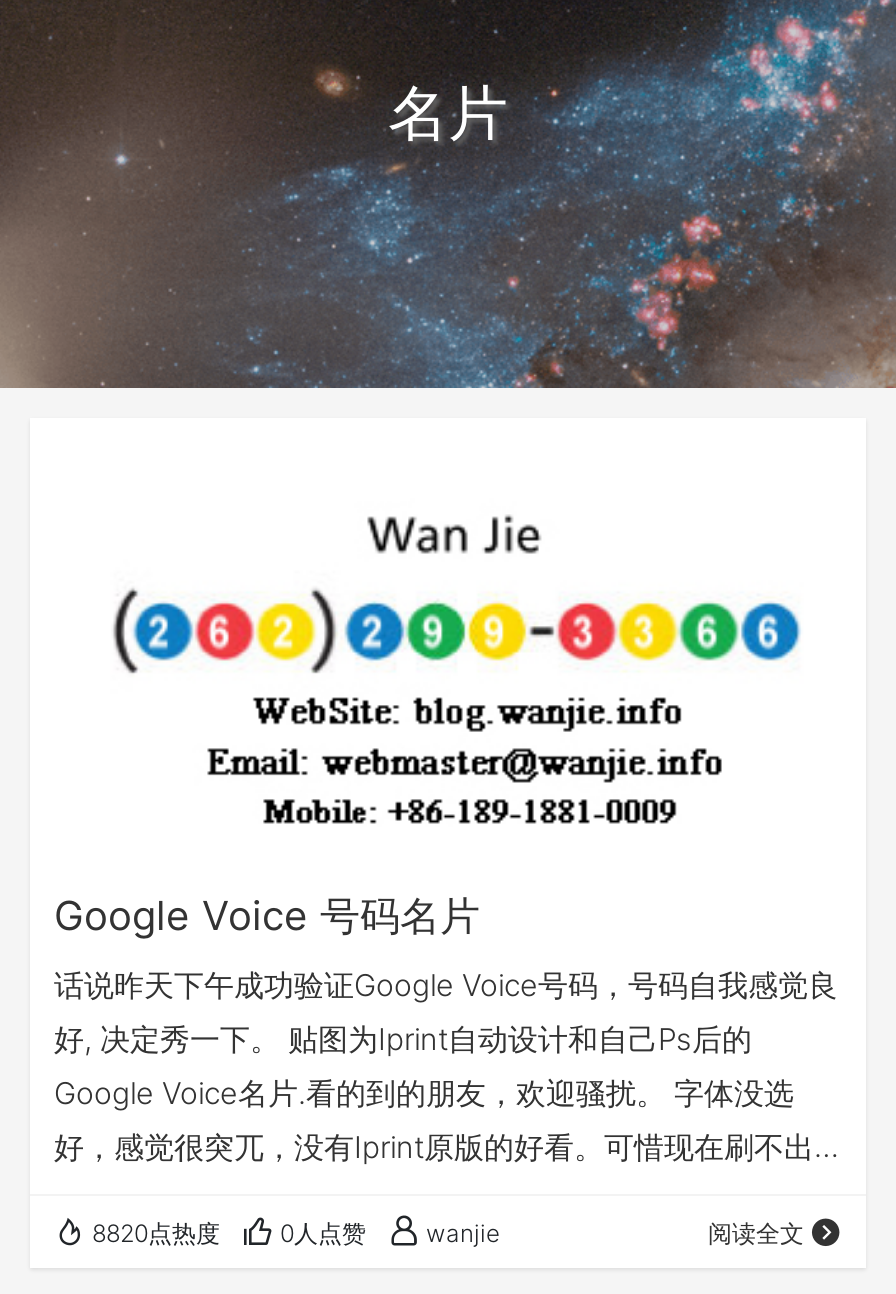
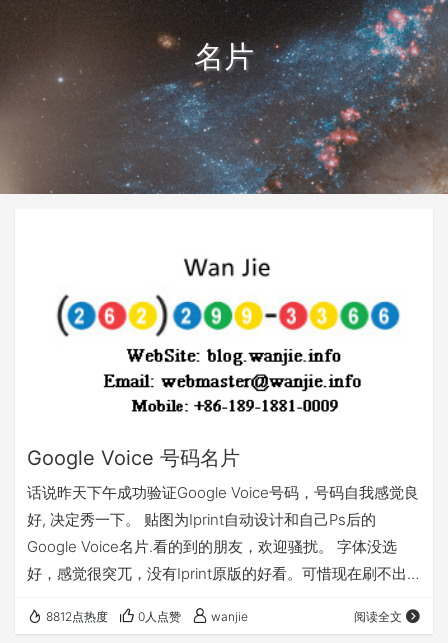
- 8820点热度 0人点赞 wanjie
+ 8812点热度 0人点赞 wanjie
